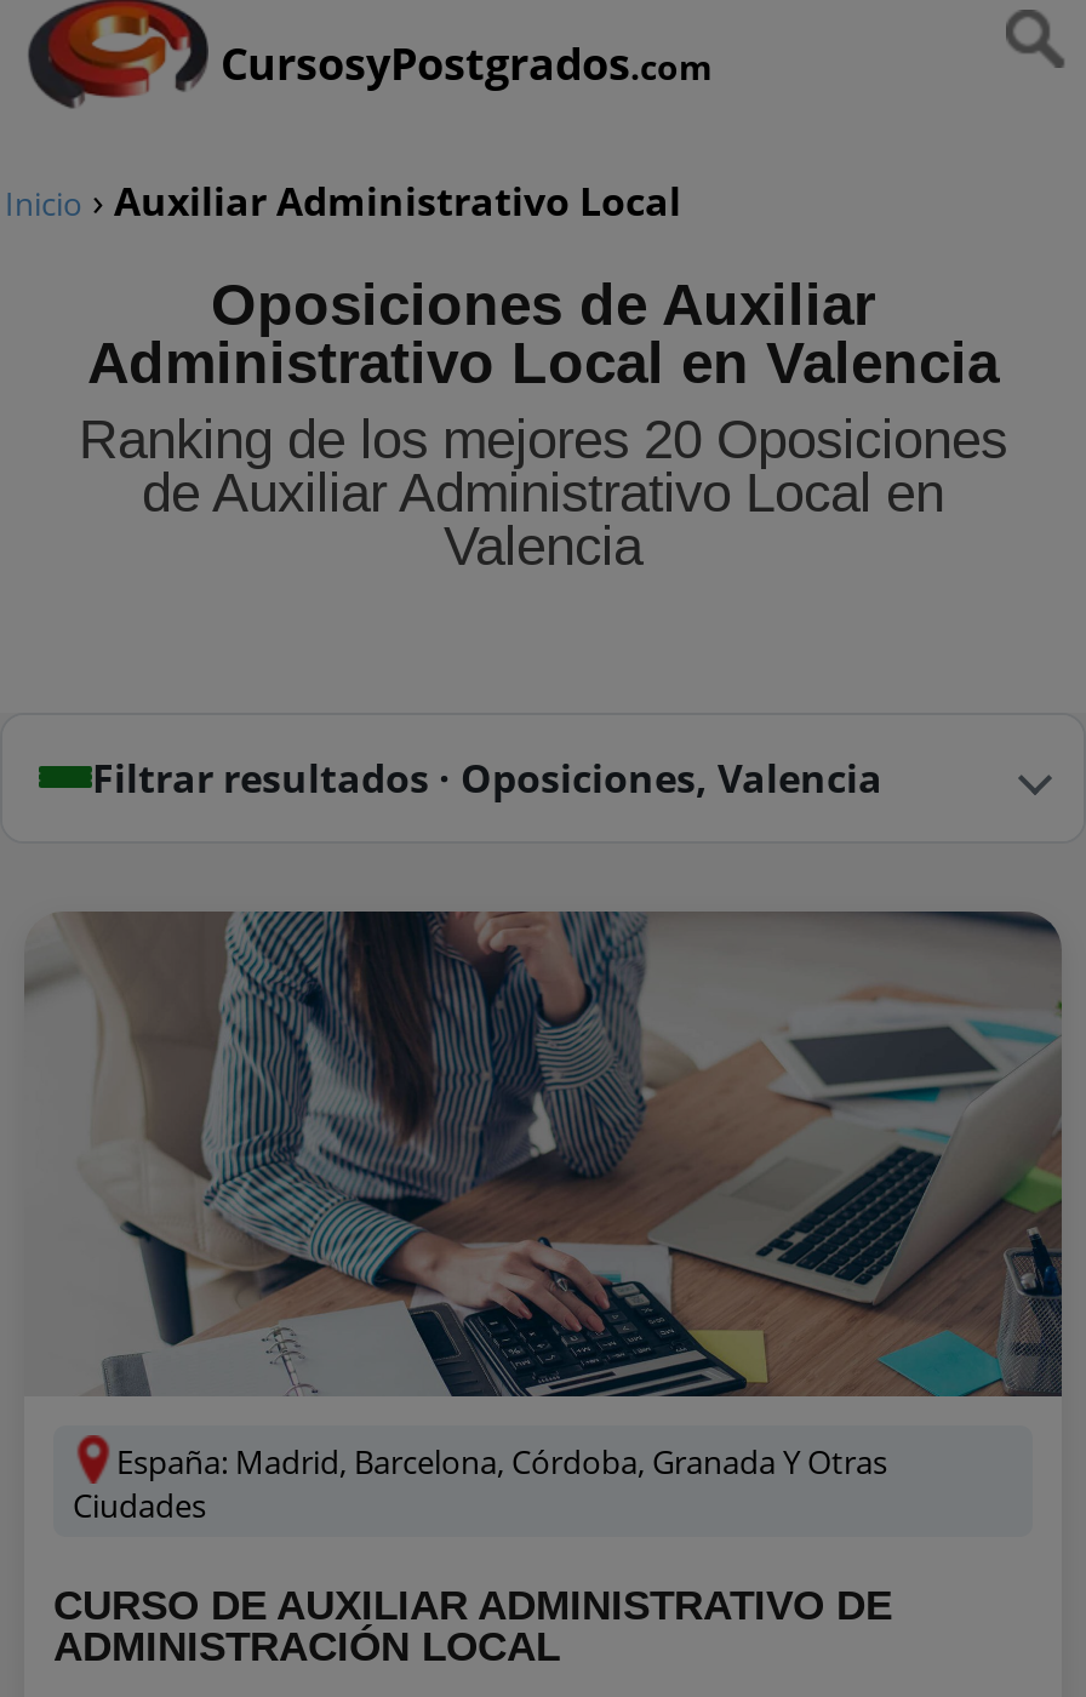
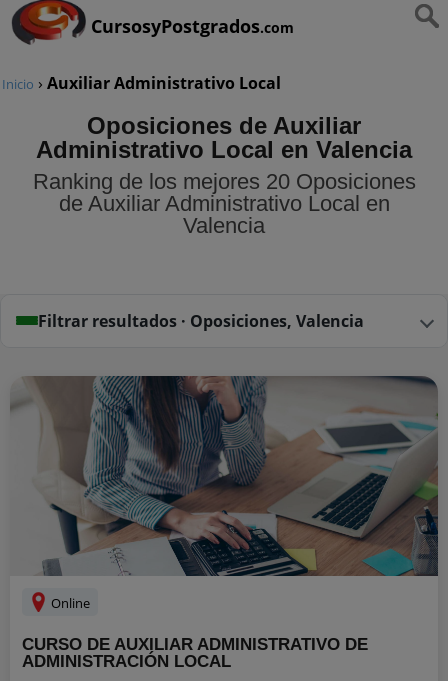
- España: Madrid, Barcelona, Córdoba, Granada Y Otras
- Ciudades
+ Online
